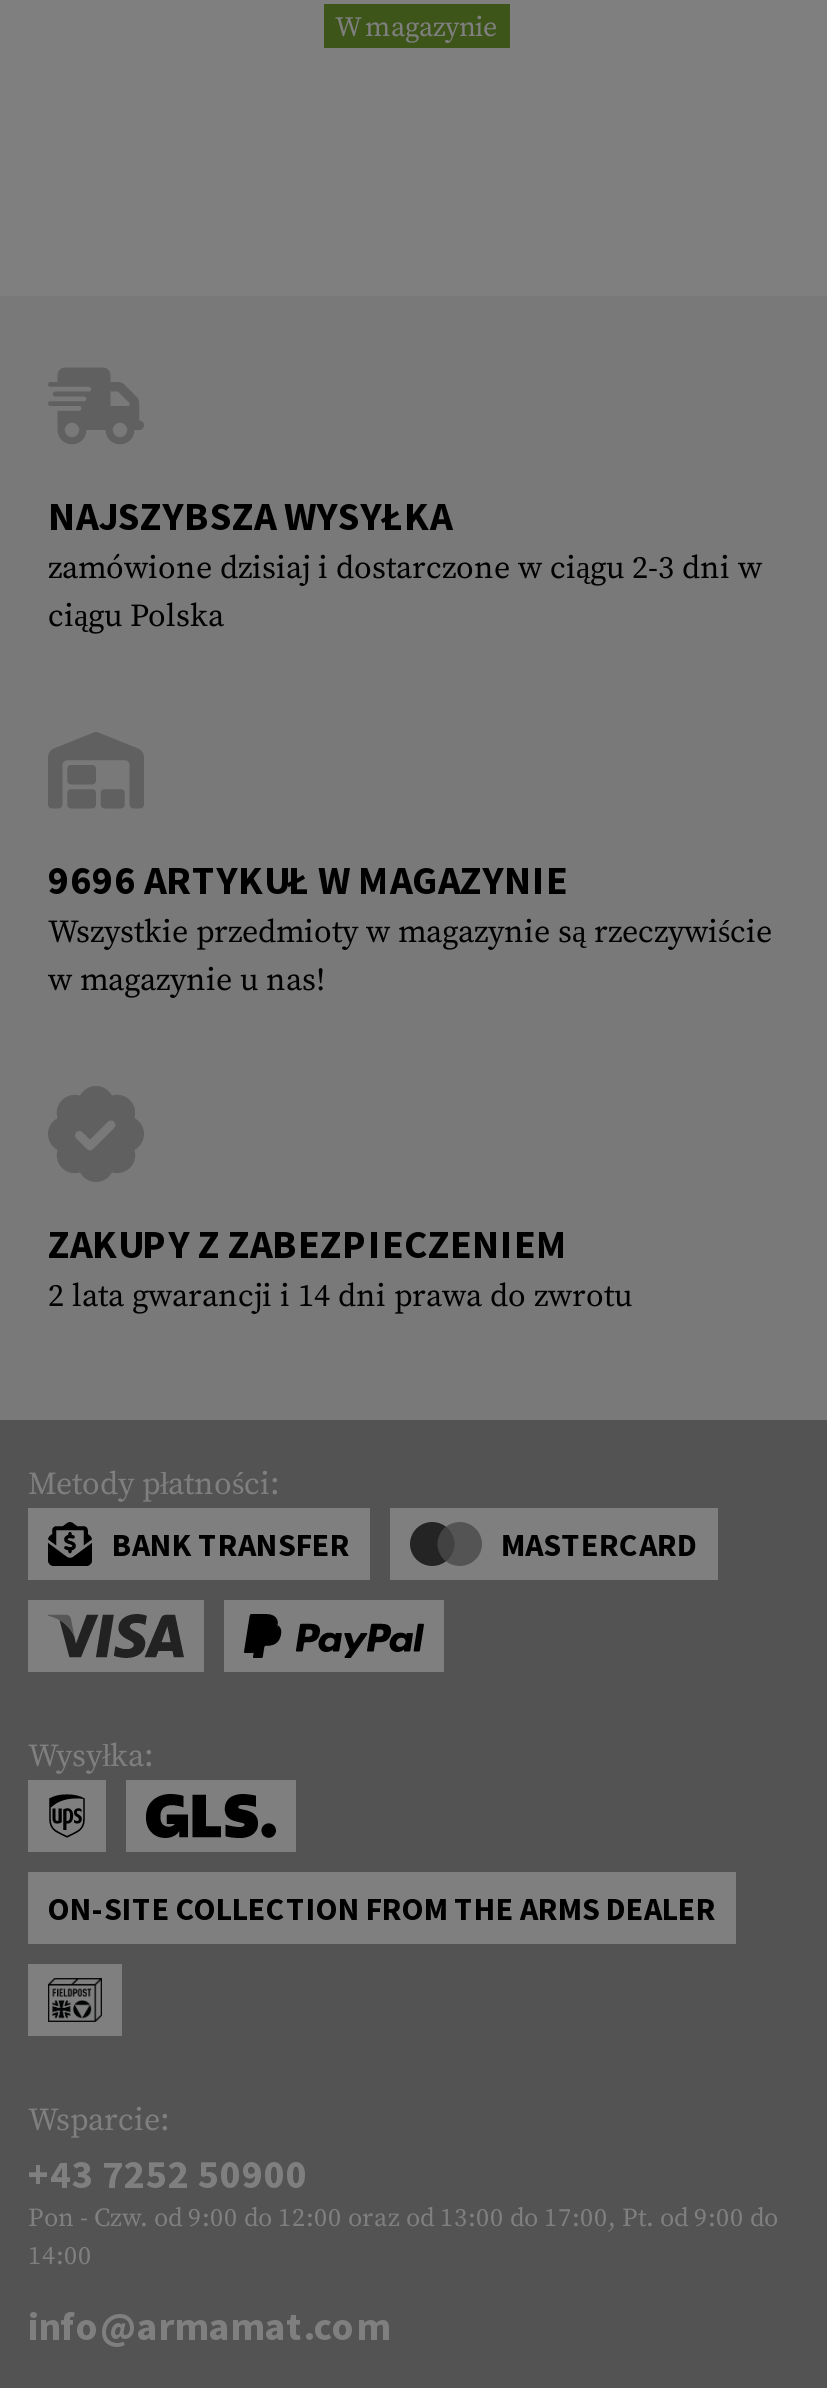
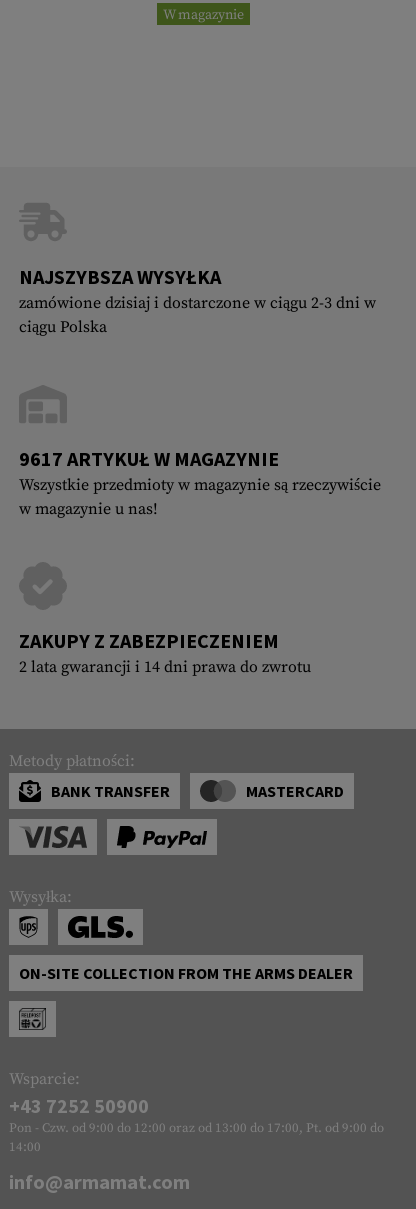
- 9696 ARTYKUŁ W MAGAZYNIE
+ 9617 ARTYKUŁ W MAGAZYNIE
